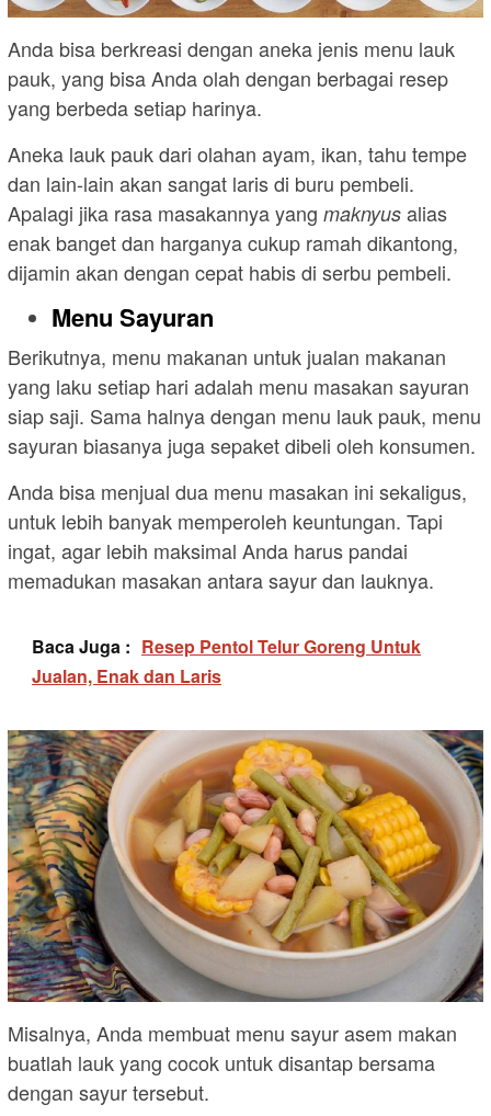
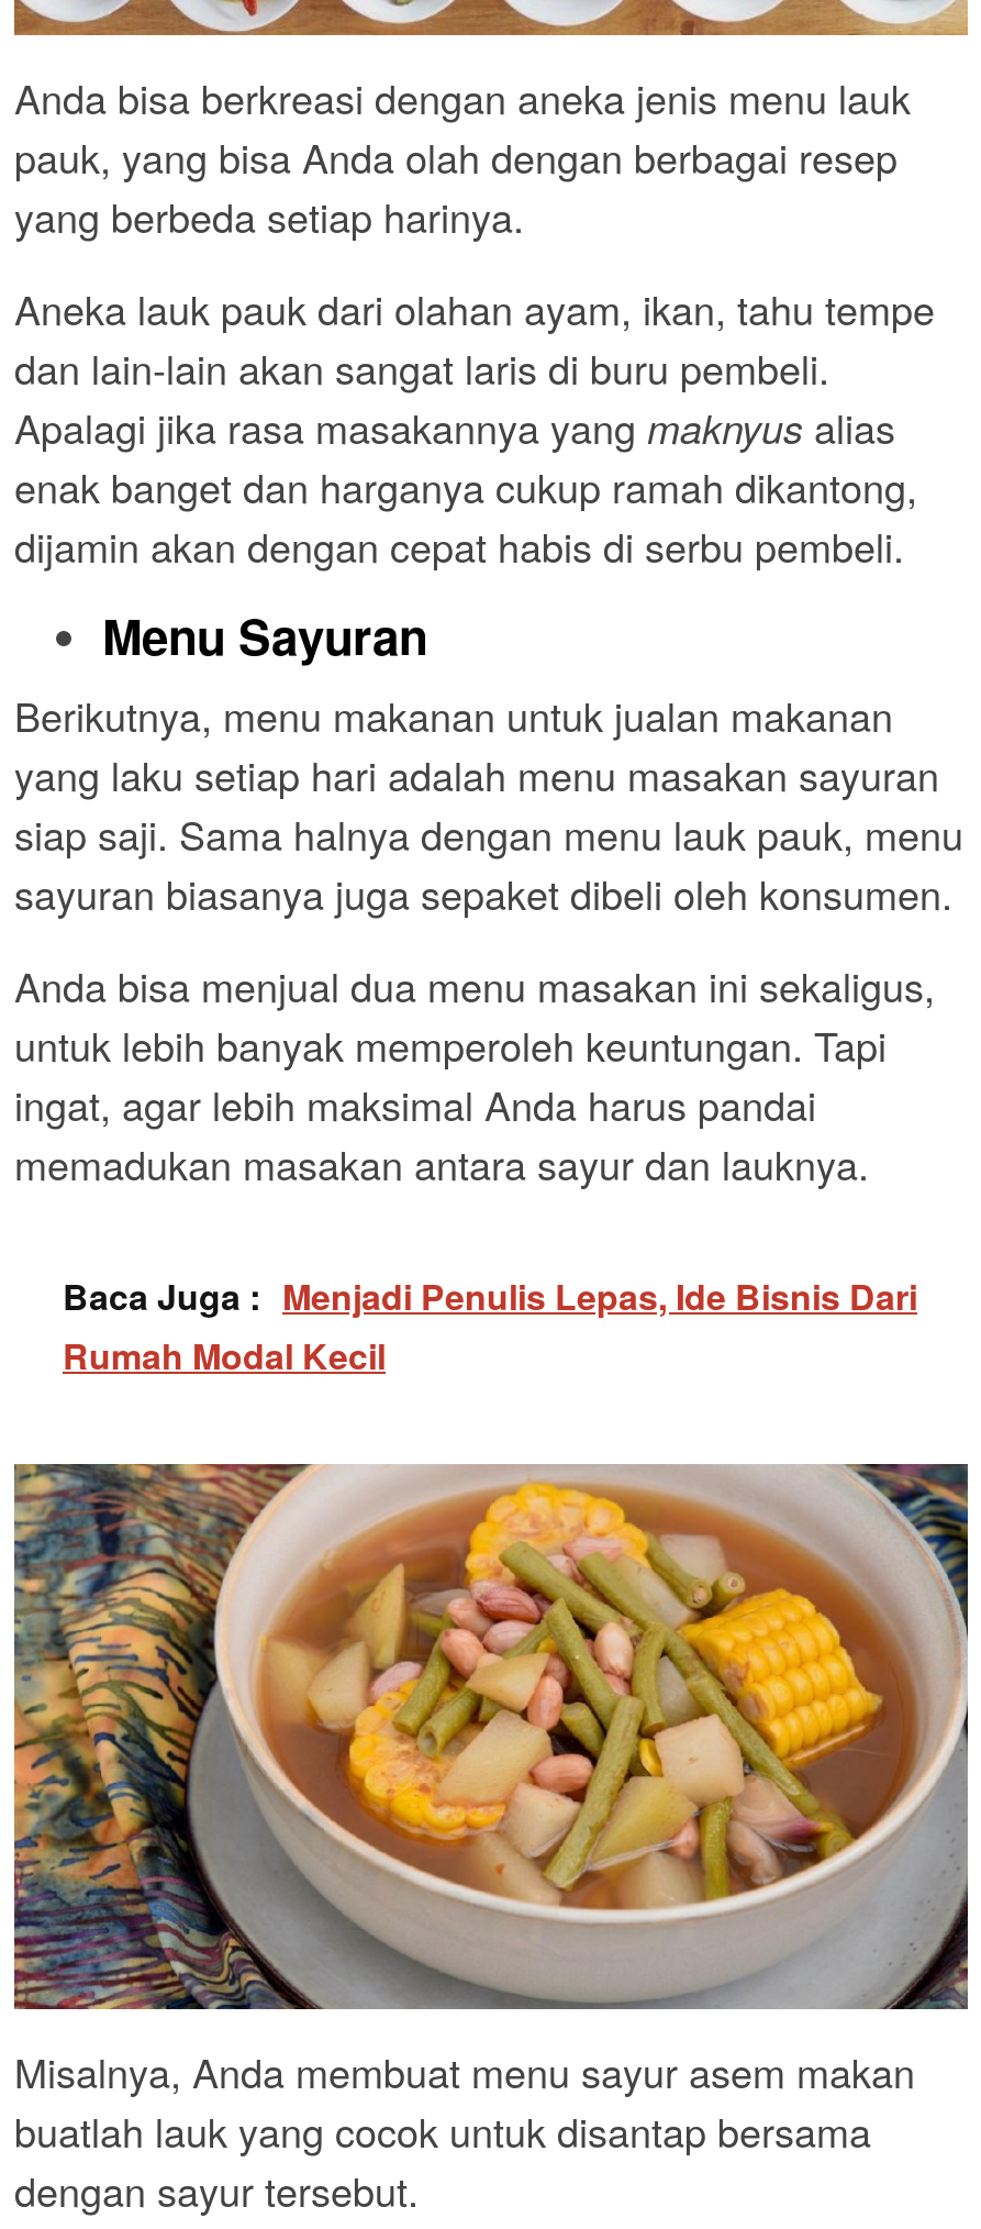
- Baca Juga : Resep Pentol Telur Goreng Untuk
- Jualan, Enak dan Laris
+ Baca Juga : Menjadi Penulis Lepas, Ide Bisnis Dari
+ Rumah Modal Kecil
